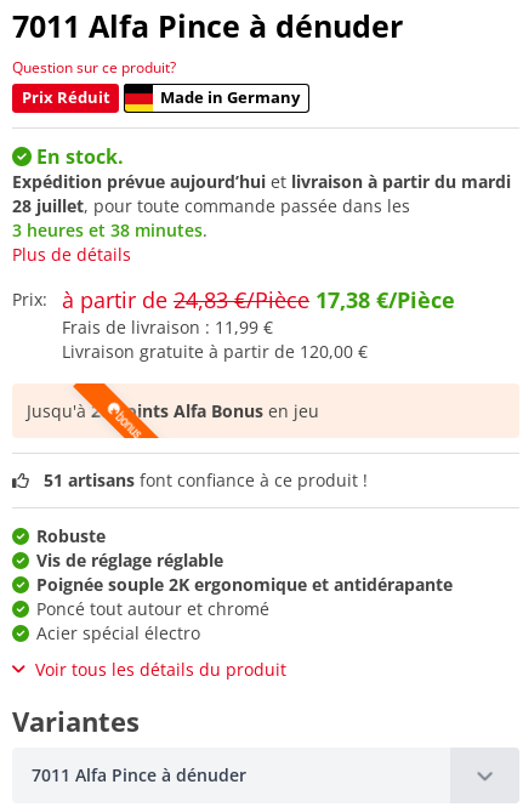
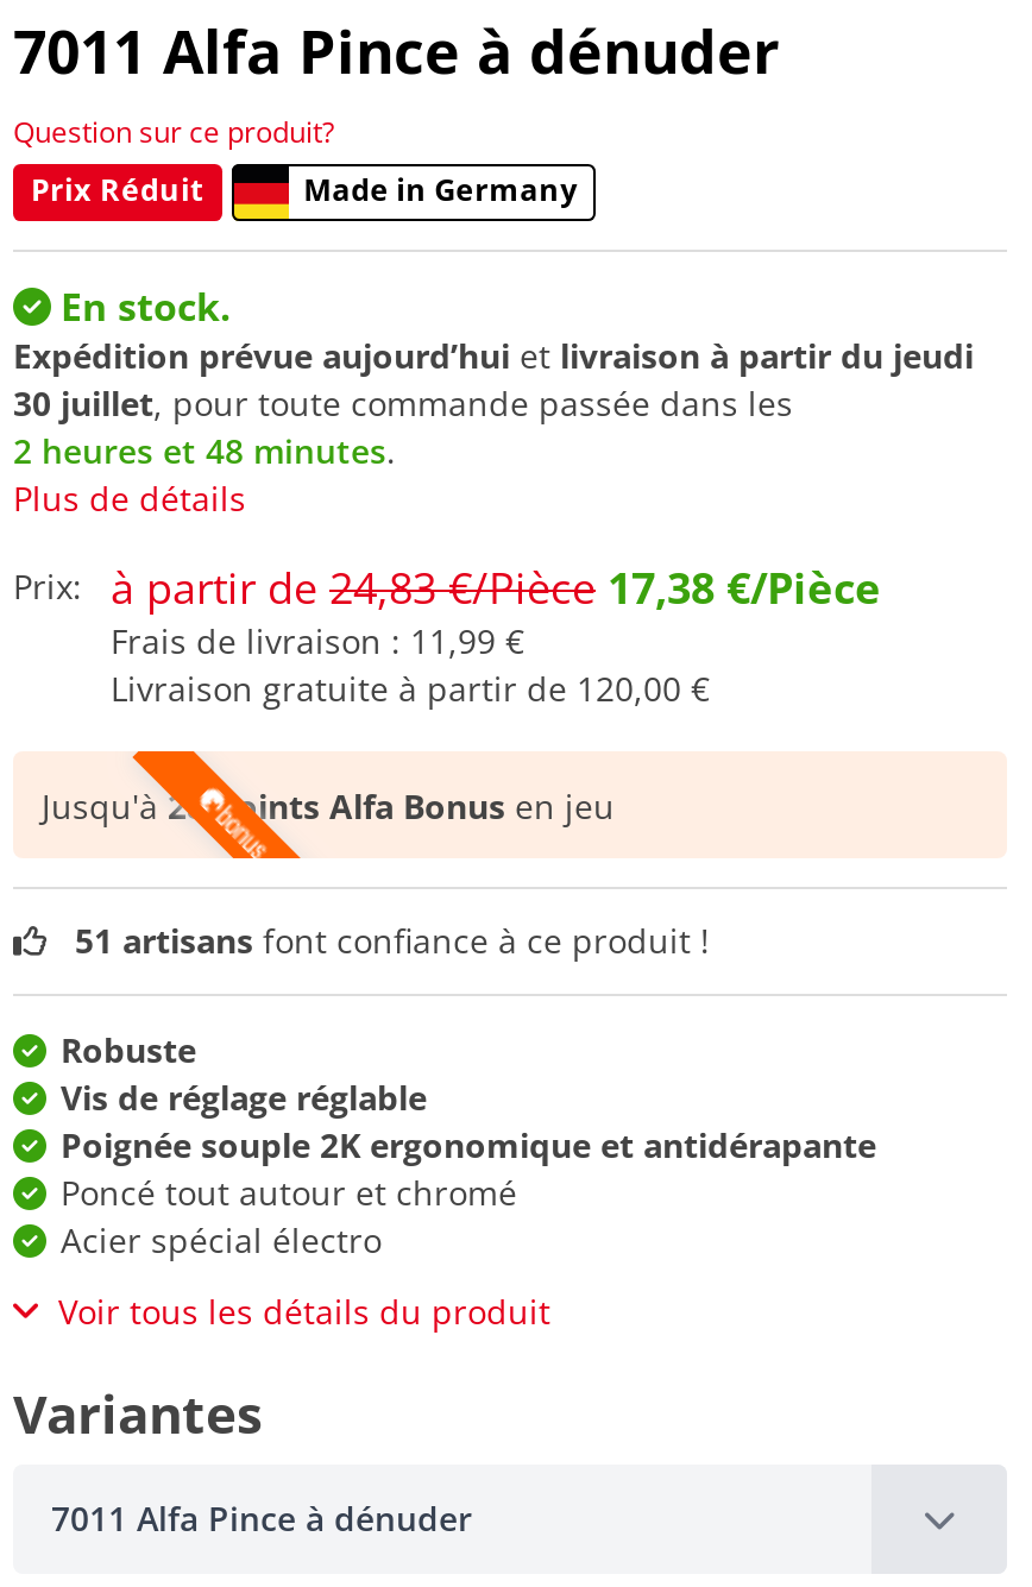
- Expédition prévue aujourd’hui et livraison à partir du mardi
+ Expédition prévue aujourd’hui et livraison à partir du jeudi

- 28 juillet, pour toute commande passée dans les
+ 30 juillet, pour toute commande passée dans les

- 3 heures et 38 minutes.
+ 2 heures et 48 minutes.
